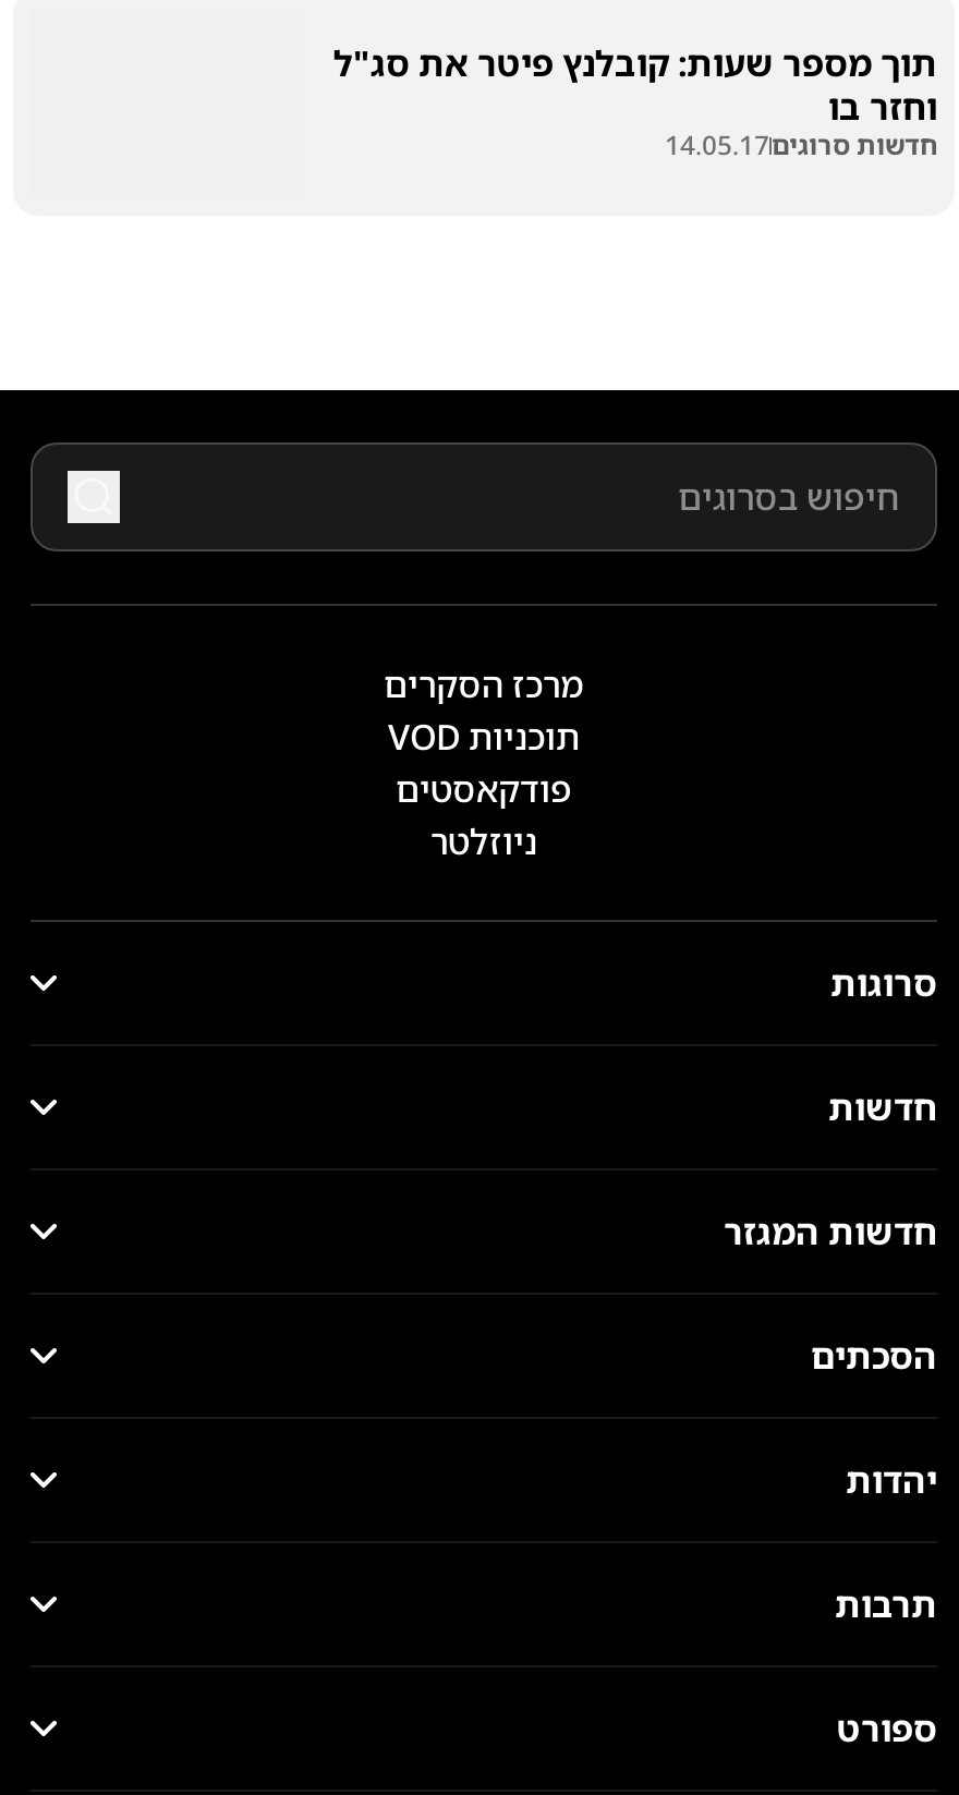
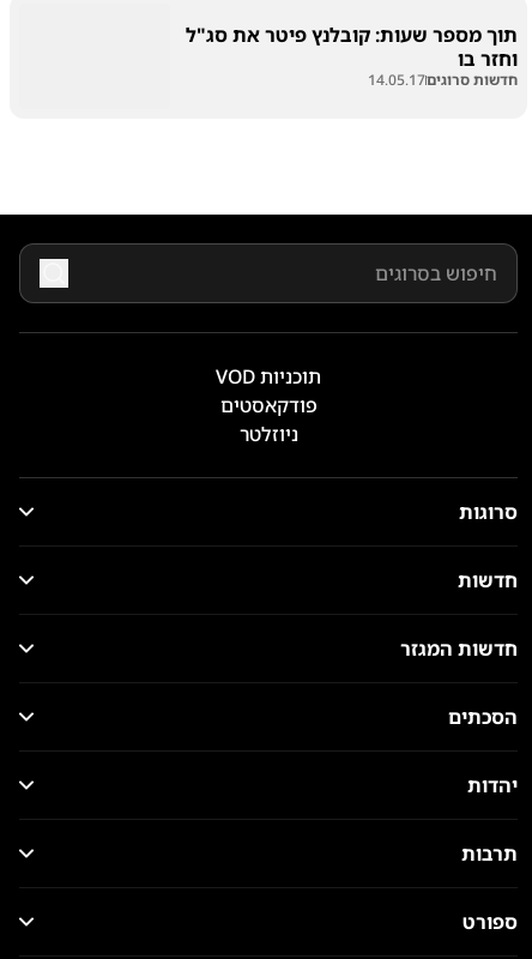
- מרכז הסקרים
